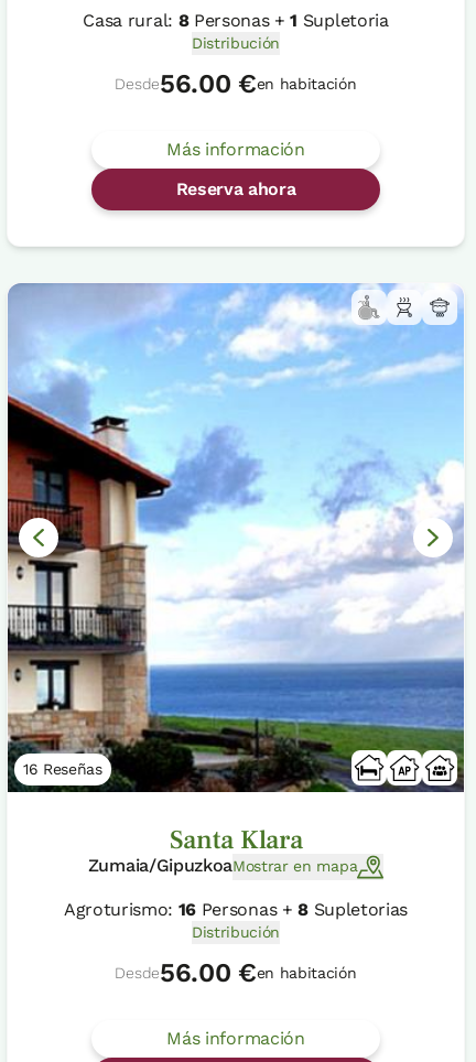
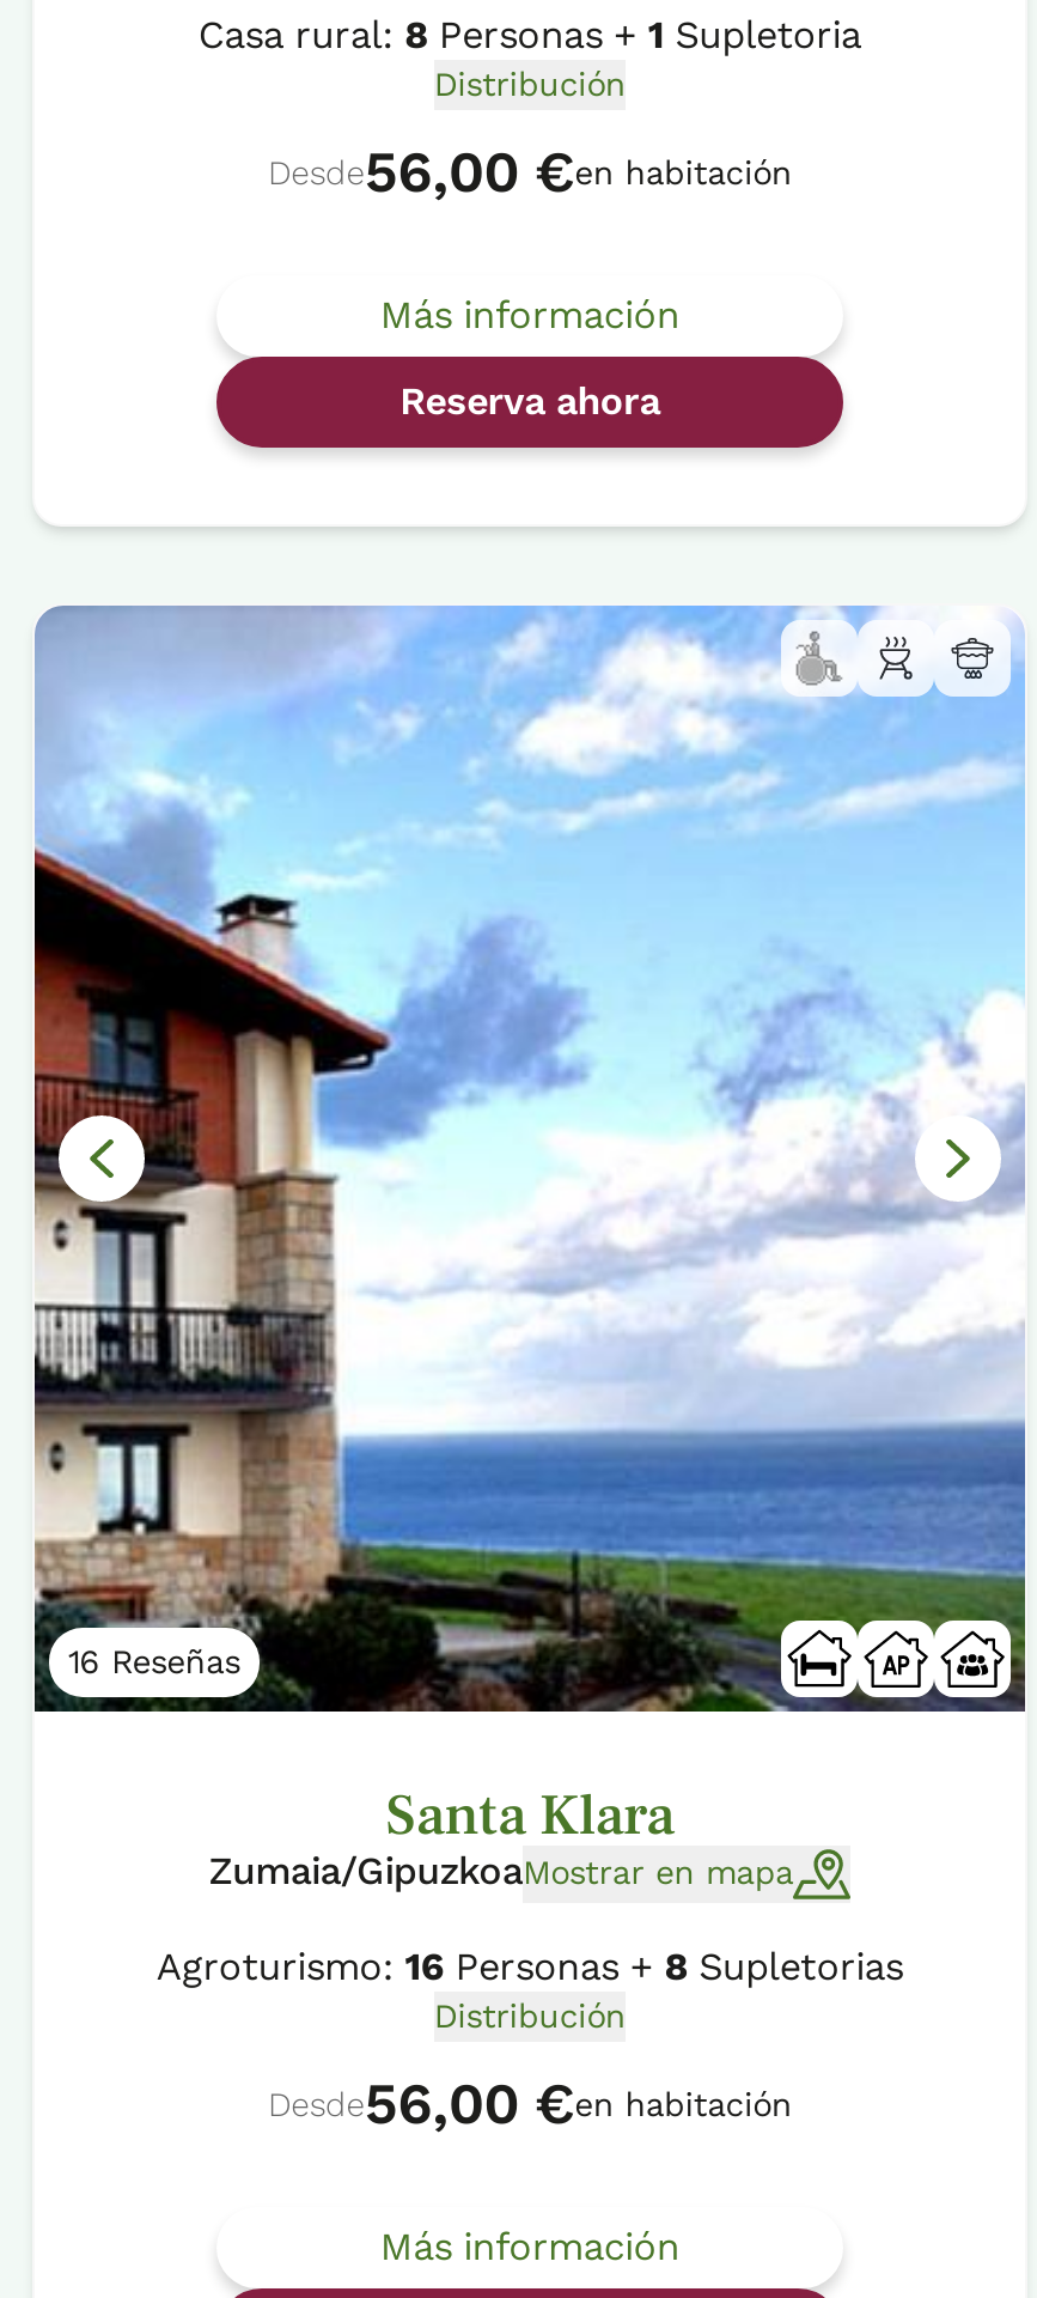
- Desde56.00 €en habitación
+ Desde56,00 €en habitación

- Desde56.00 €en habitación
+ Desde56,00 €en habitación
